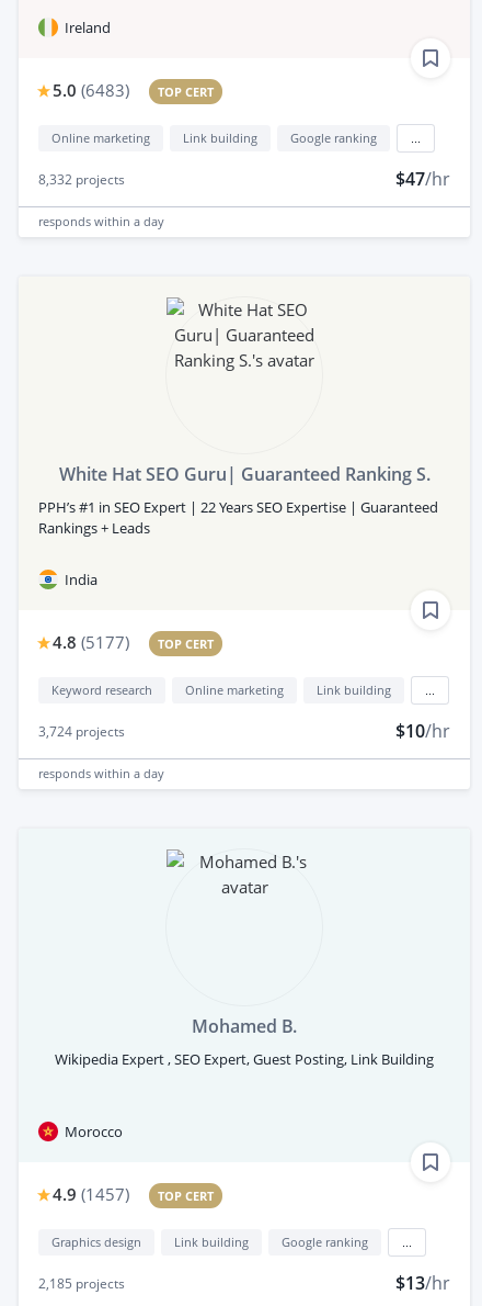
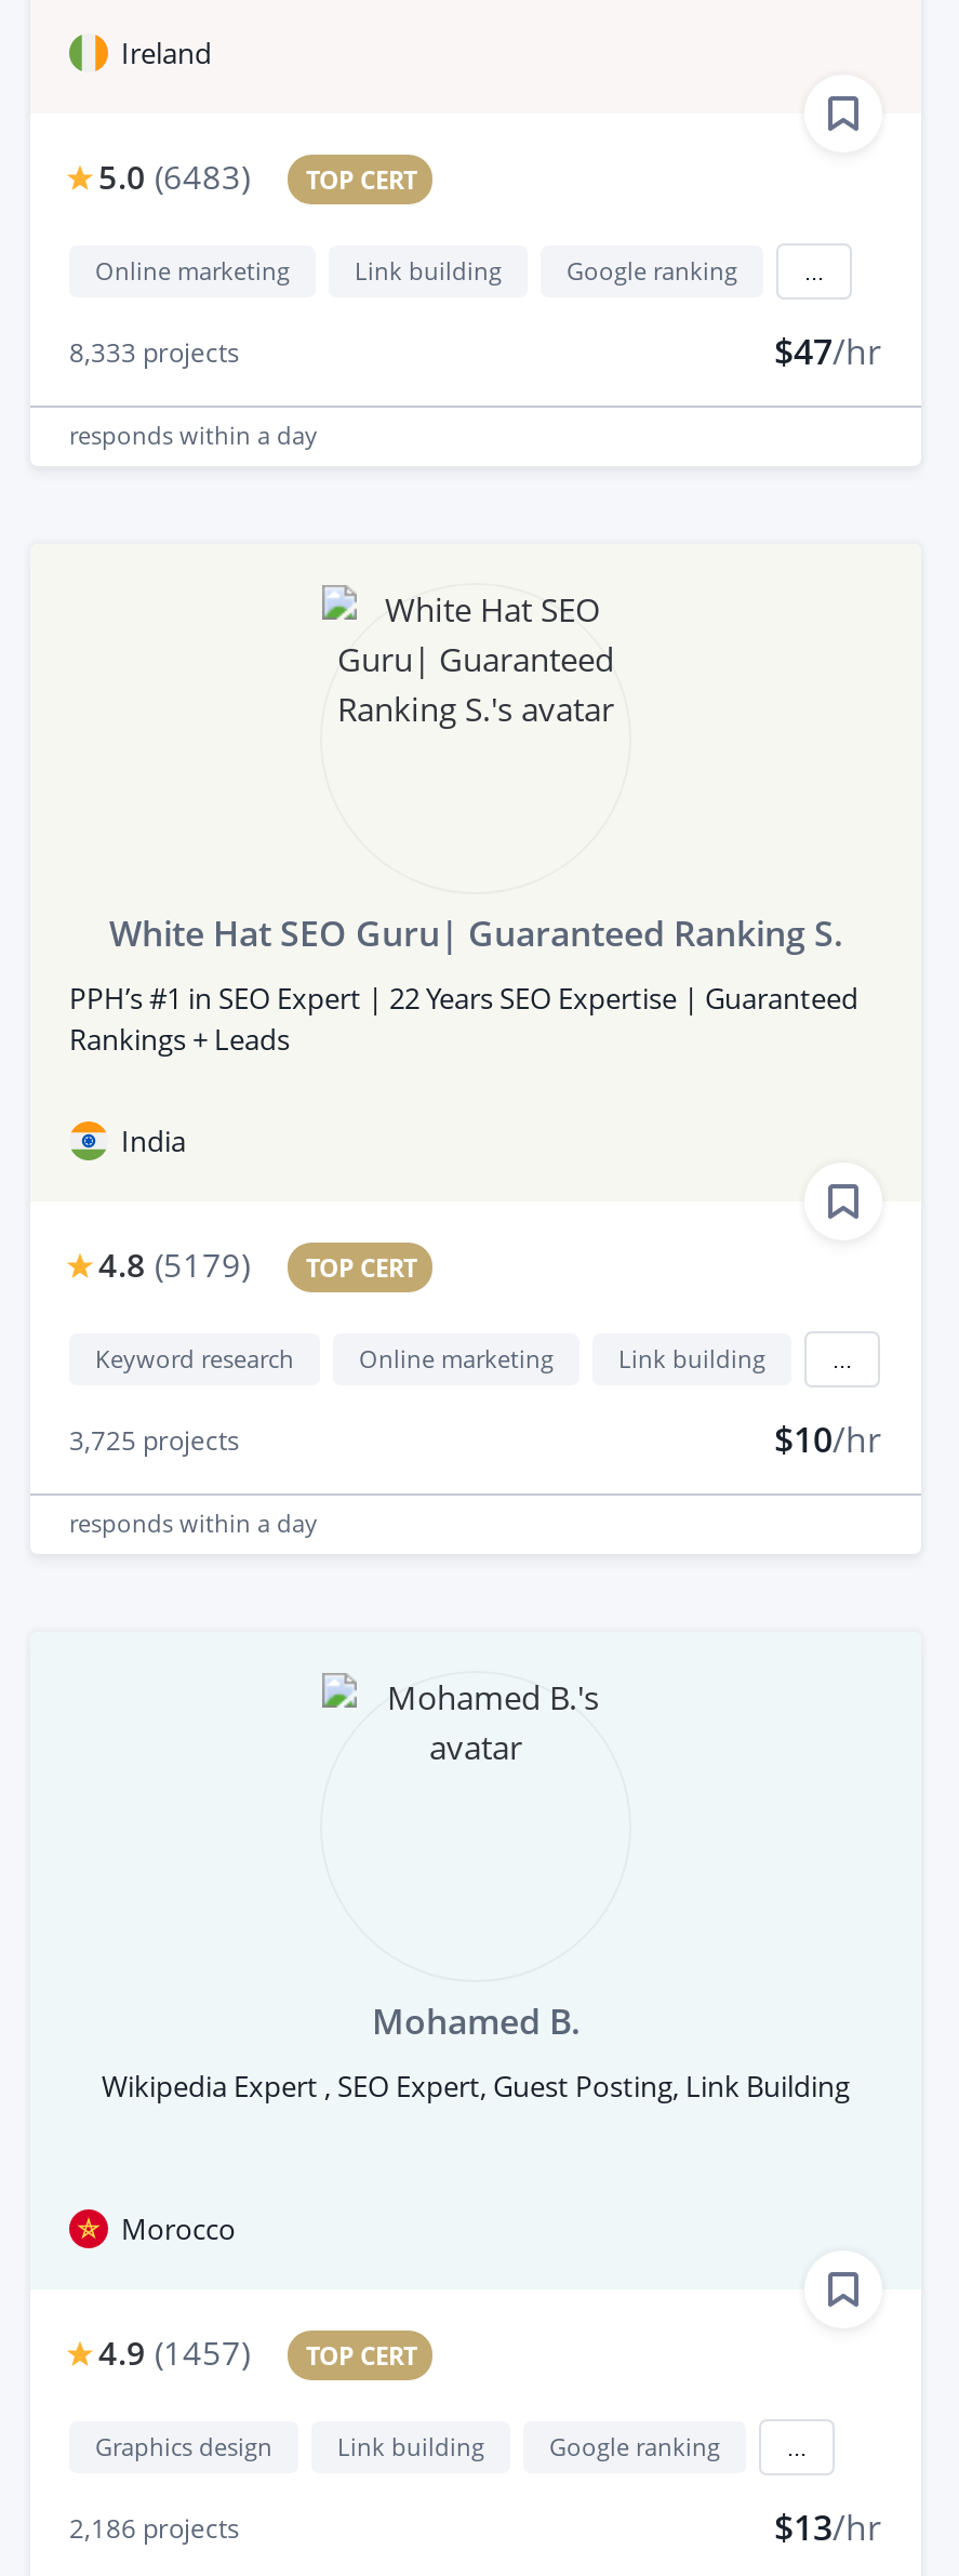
- 8,332 projects
+ 8,333 projects

- 4.8 (5177) TOP CERT
+ 4.8 (5179) TOP CERT

- 3,724 projects
+ 3,725 projects

- 2,185 projects
+ 2,186 projects
